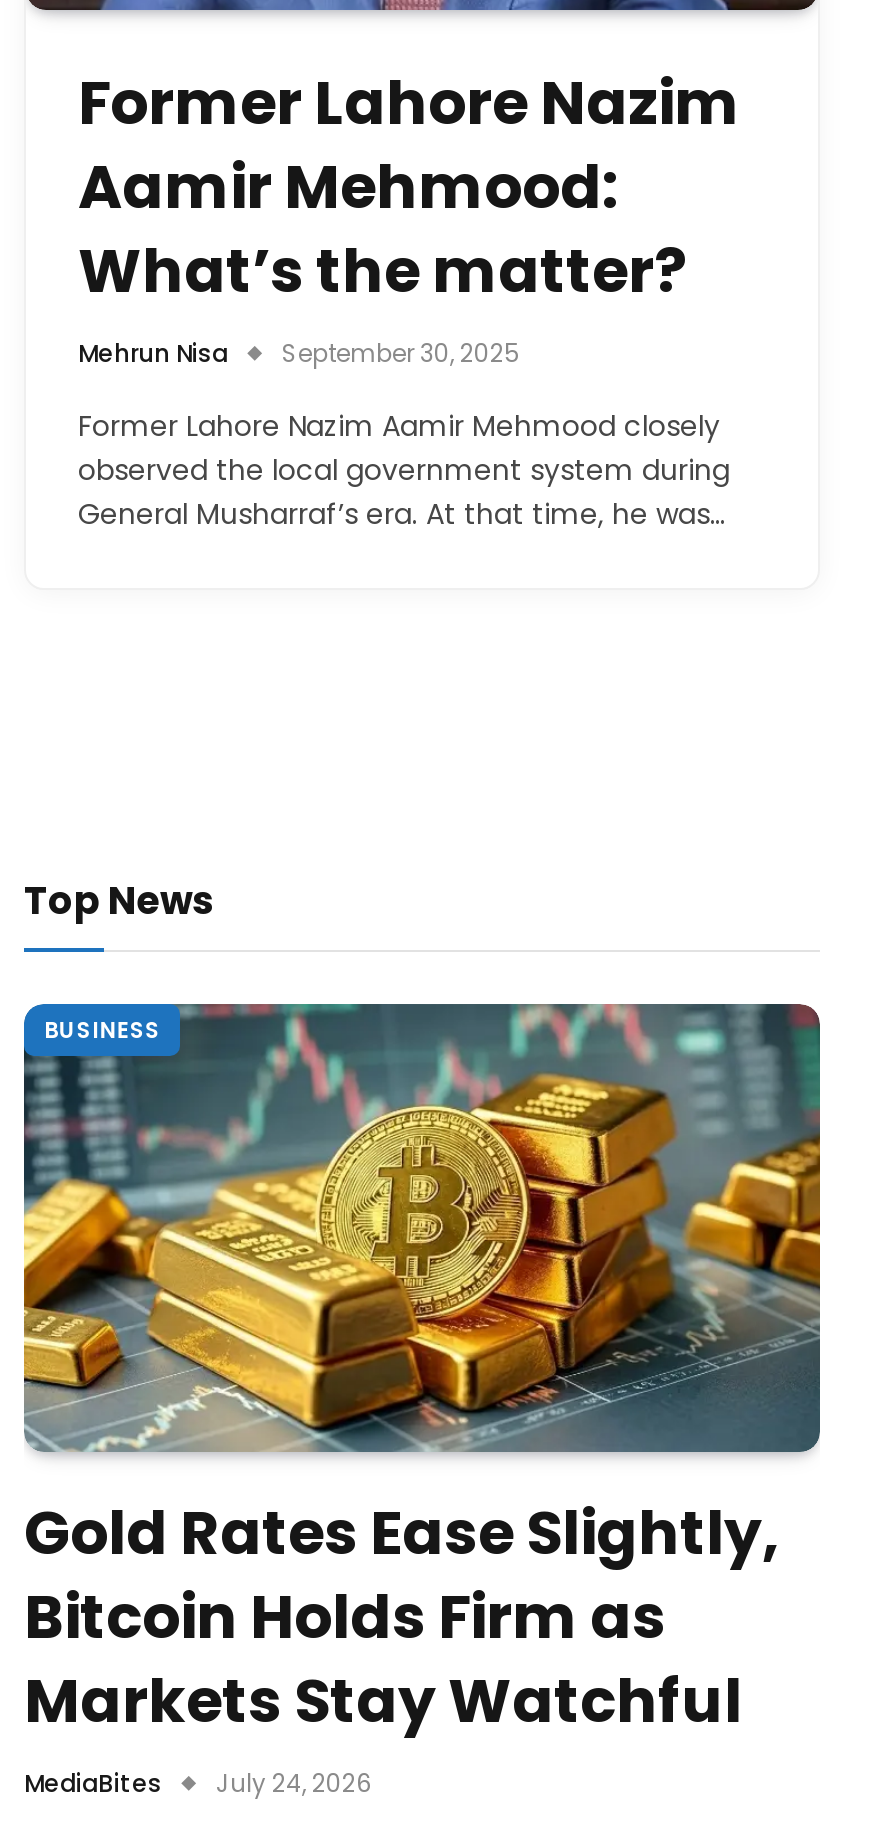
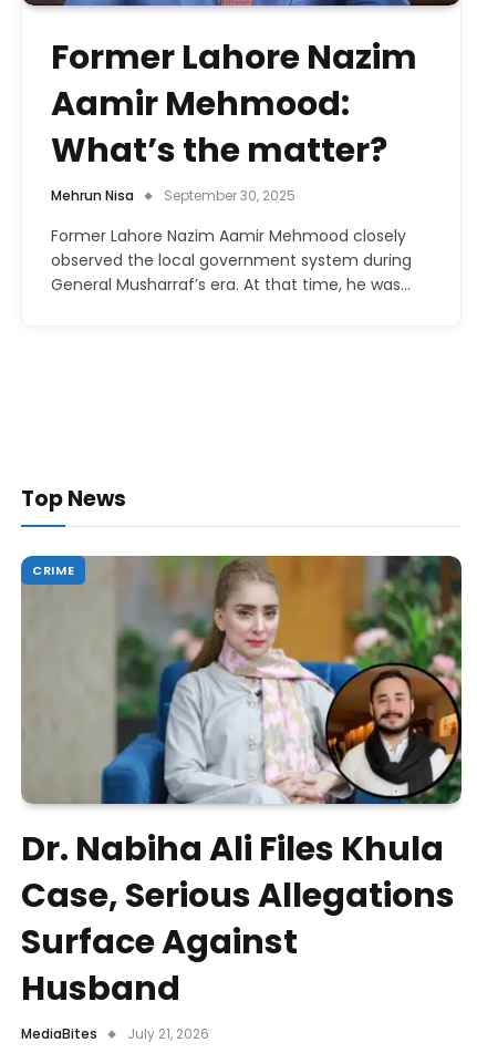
- [image]
- BUSINESS
+ [image]
+ CRIME

- Gold Rates Ease Slightly,
- Bitcoin Holds Firm as
- Markets Stay Watchful
+ Dr. Nabiha Ali Files Khula
+ Case, Serious Allegations
+ Surface Against
+ Husband

- MediaBites July 24, 2026
+ MediaBites July 21, 2026
